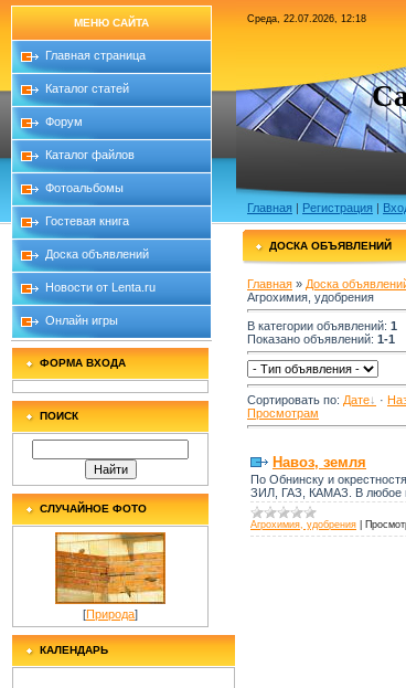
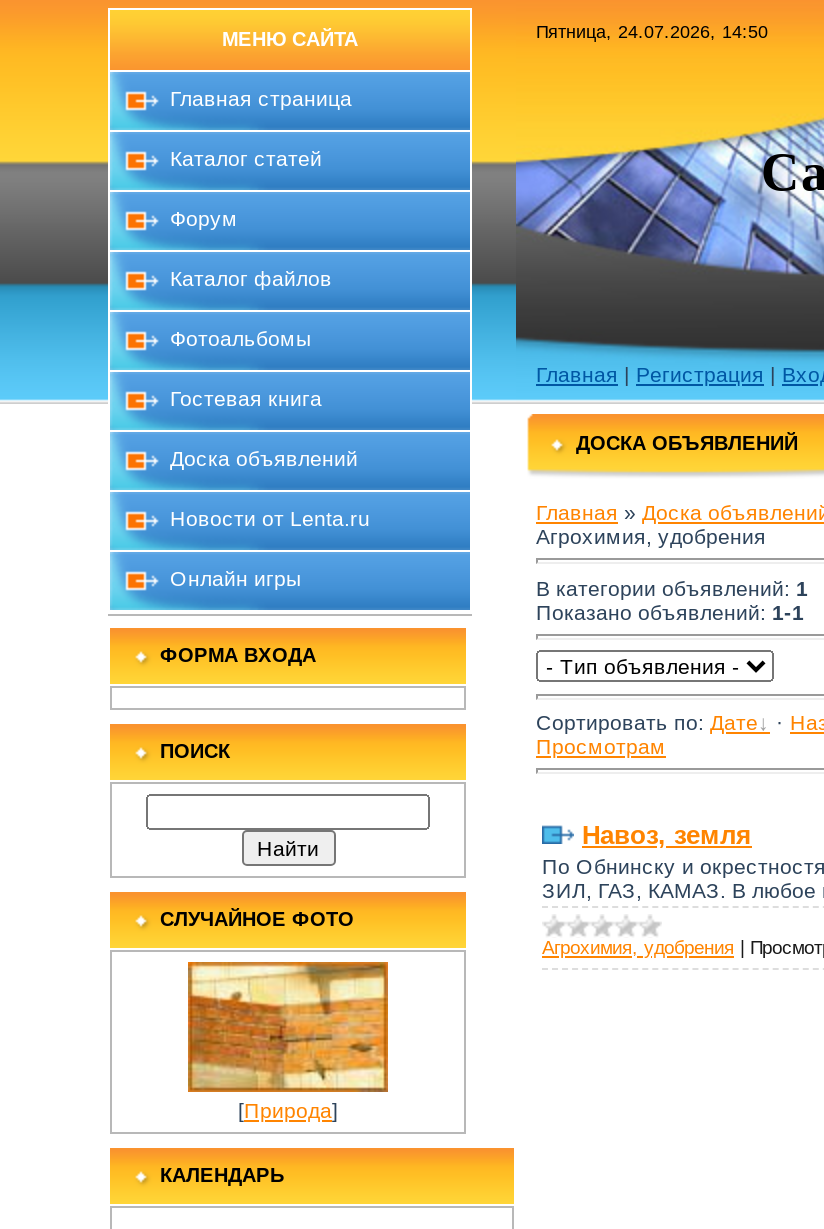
- Среда, 22.07.2026, 12:18
+ Пятница, 24.07.2026, 14:50
